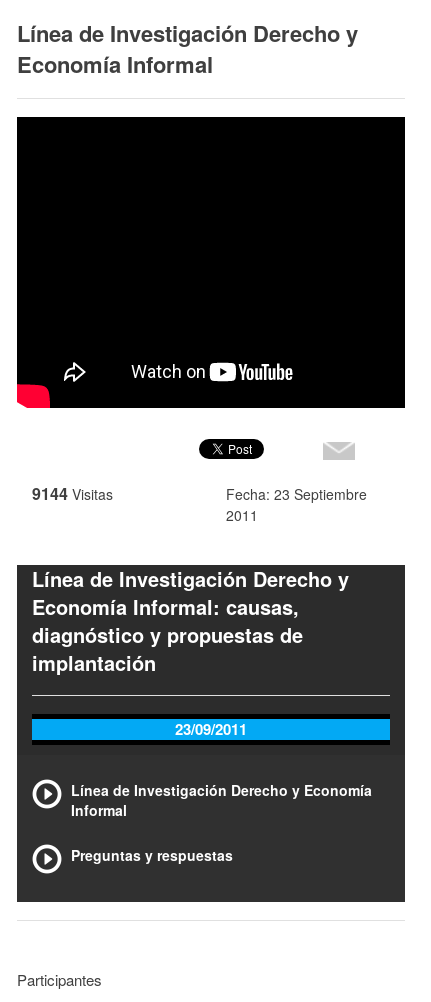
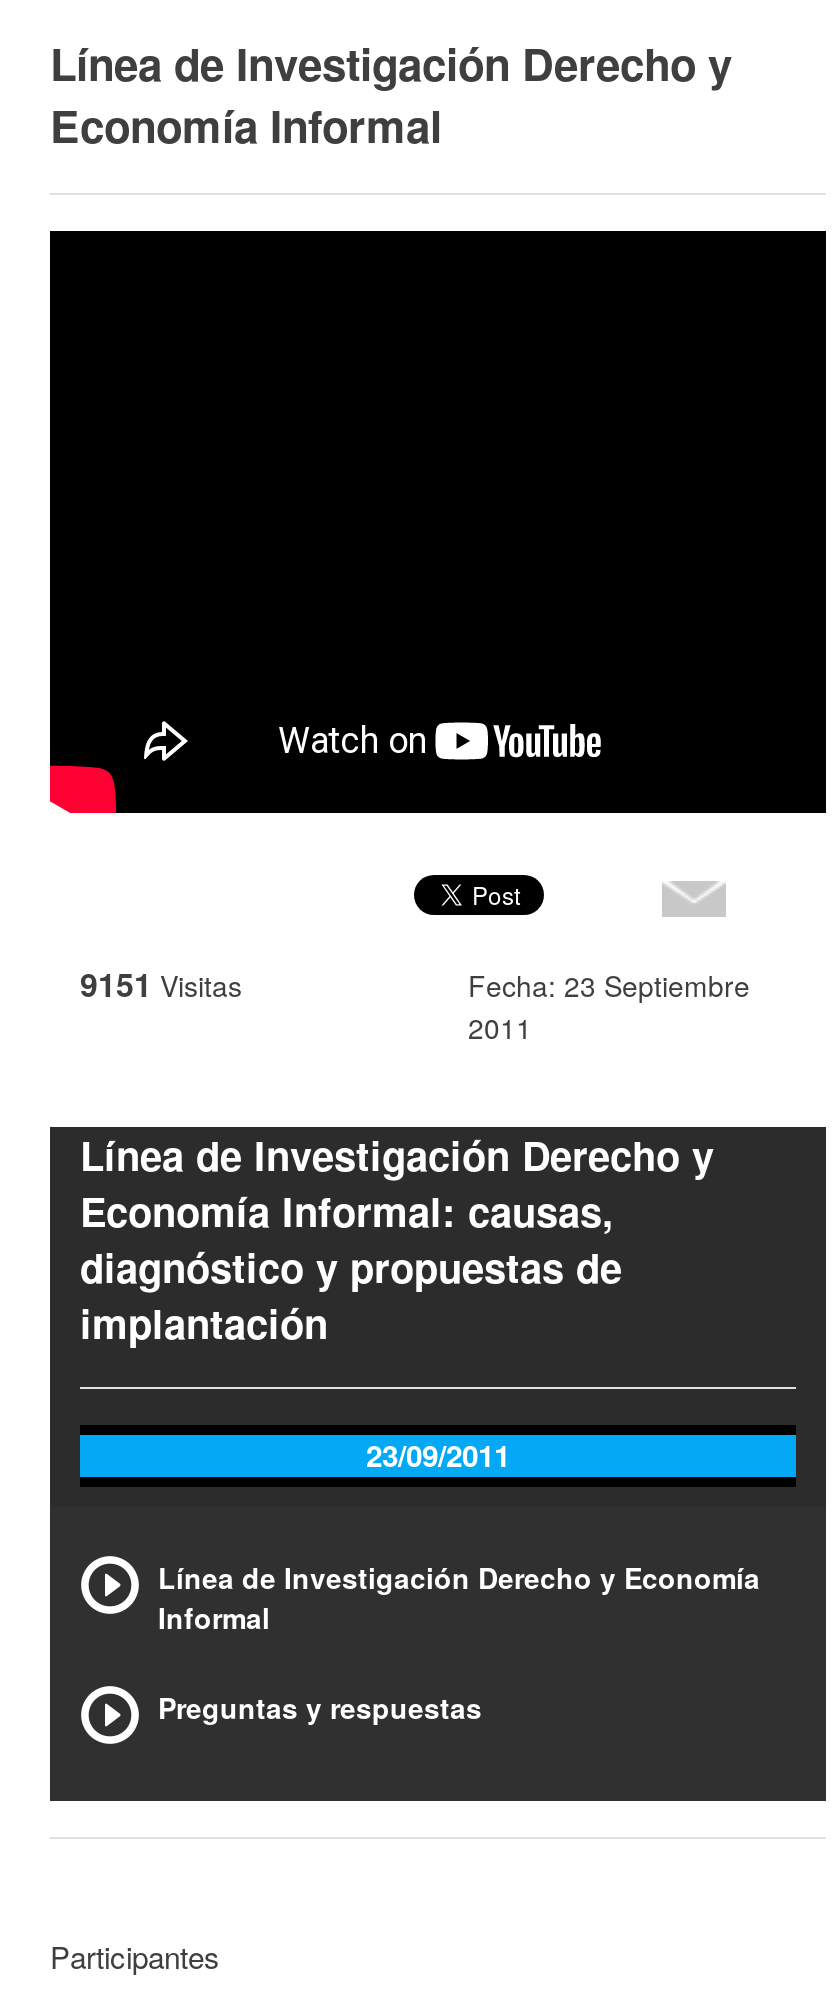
- 9144 Visitas
+ 9151 Visitas
